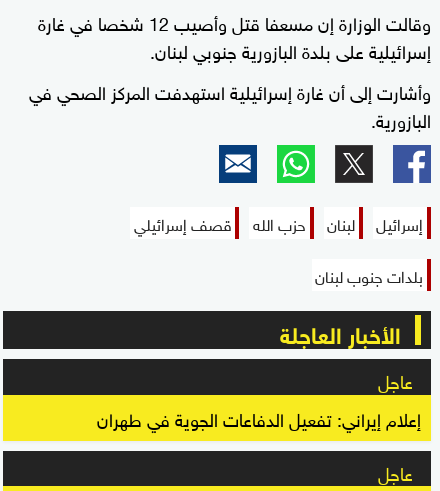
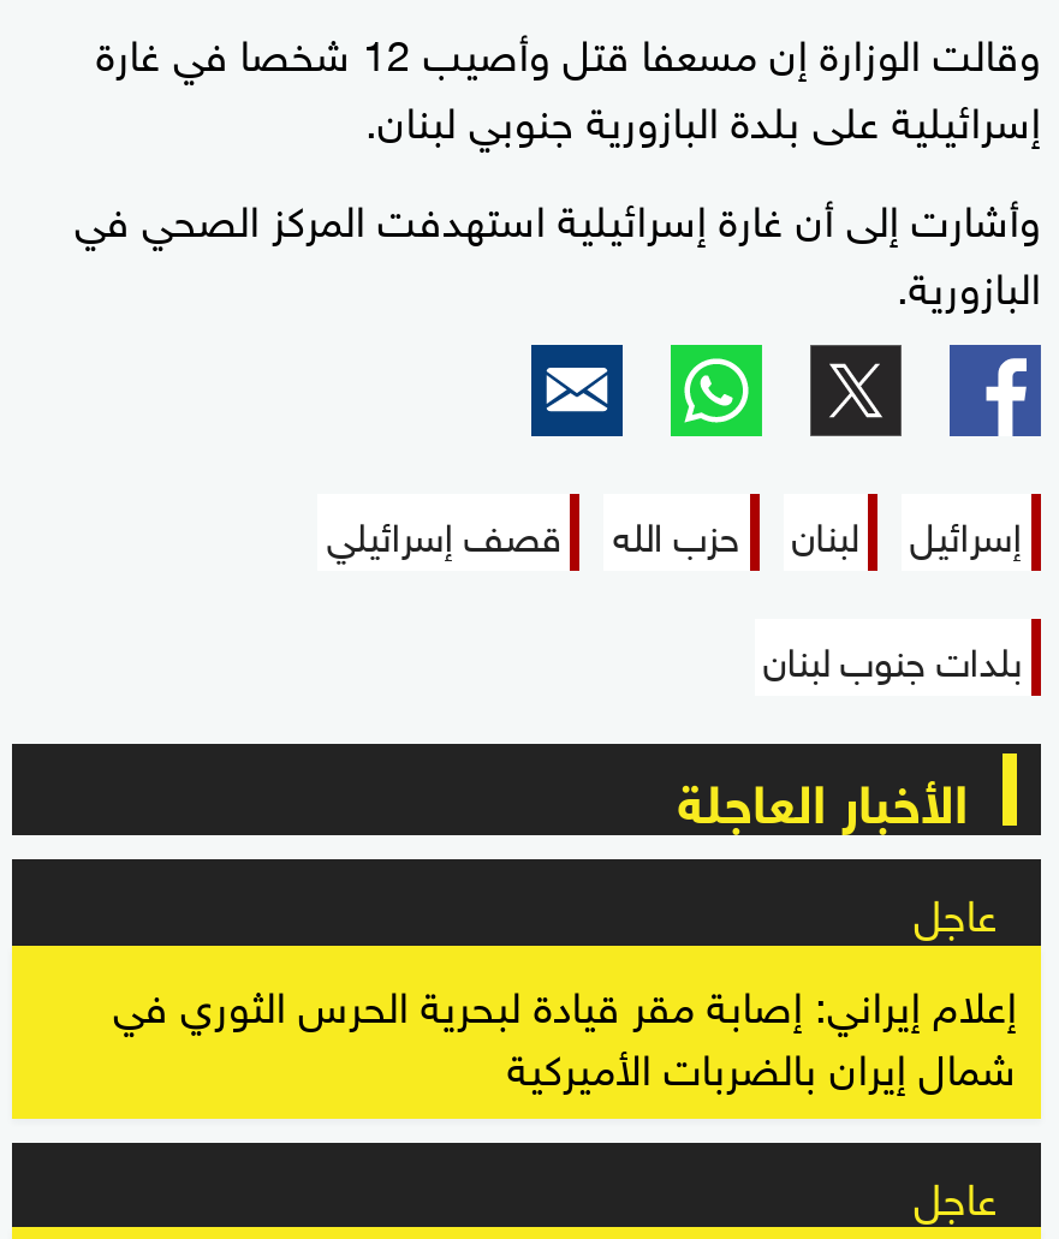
- إعلام إيراني: تفعيل الدفاعات الجوية في طهران
+ إعلام إيراني: إصابة مقر قيادة لبحرية الحرس الثوري في
+ شمال إيران بالضربات الأميركية
